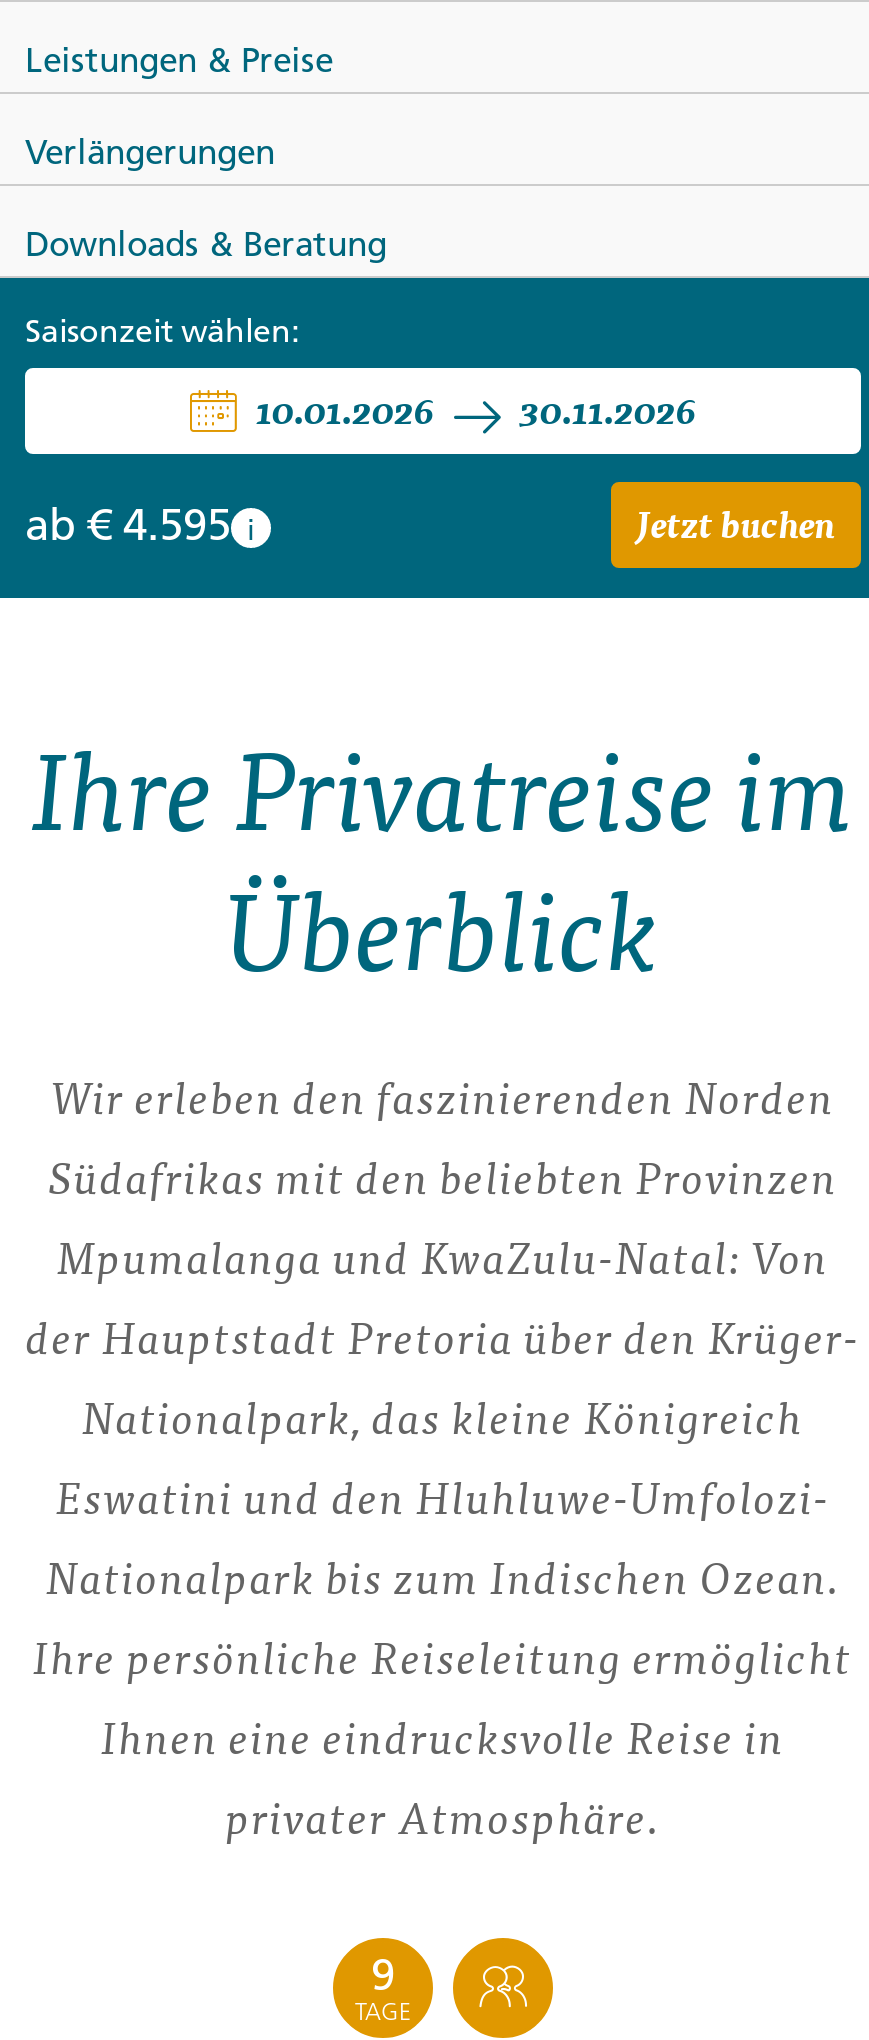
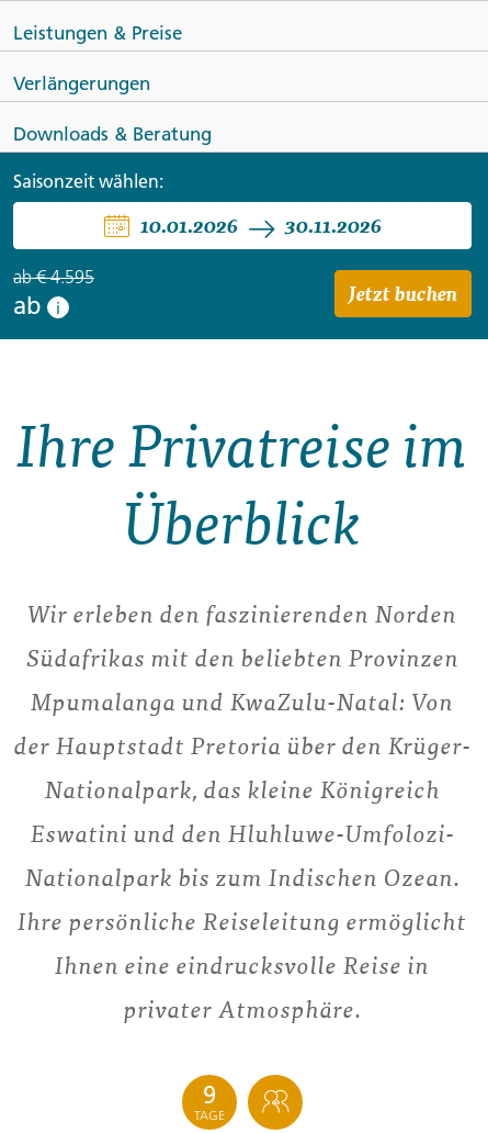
- ab € 4.595 i
+ ab€ 4.595
+ ab i
